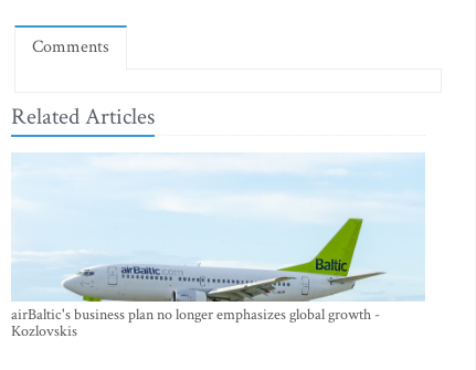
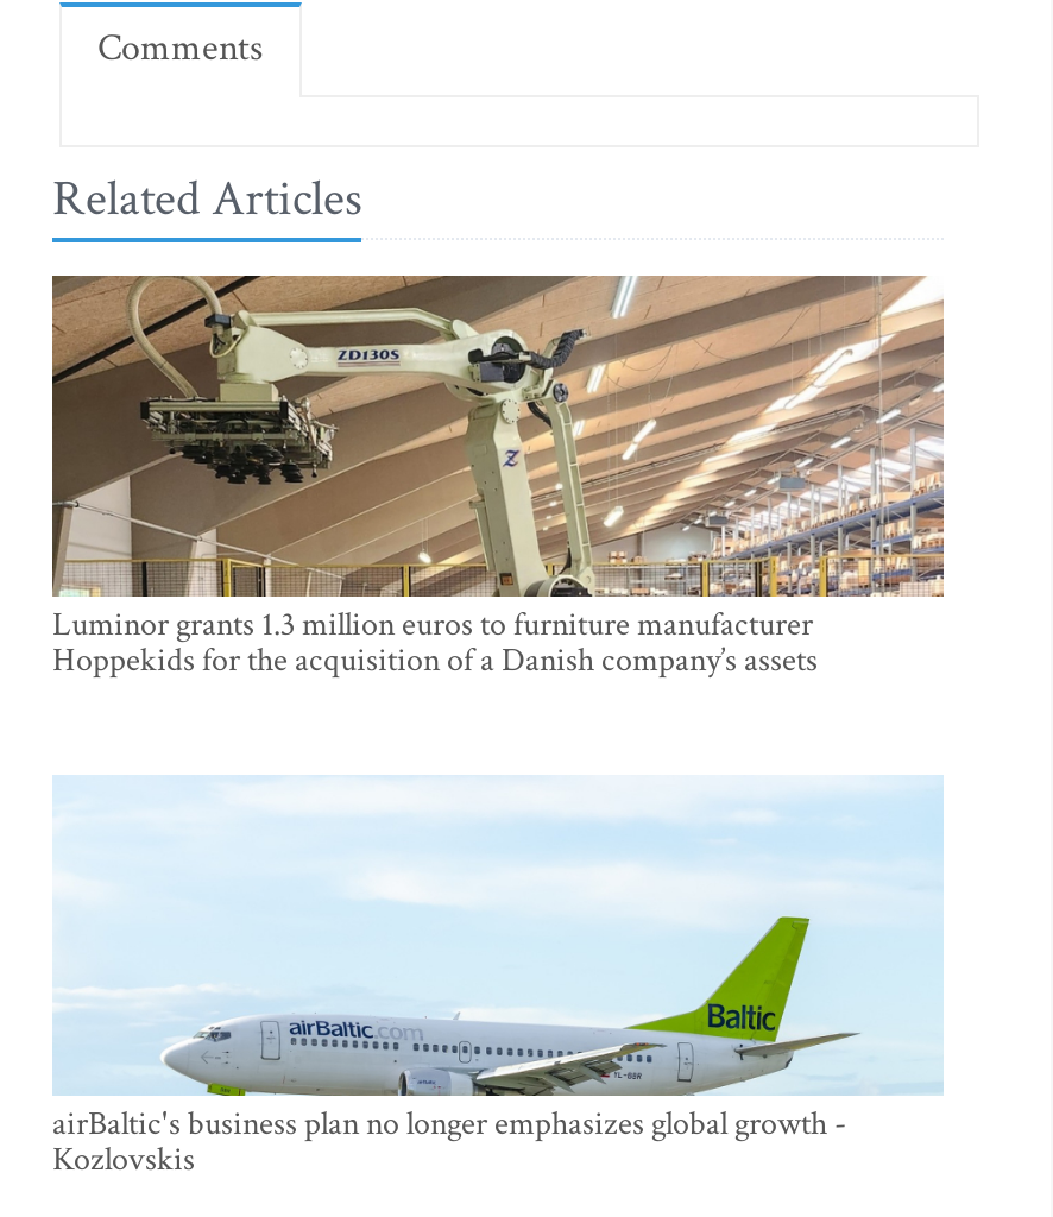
+ [image]
+ Luminor grants 1.3 million euros to furniture manufacturer
+ Hoppekids for the acquisition of a Danish company’s assets
